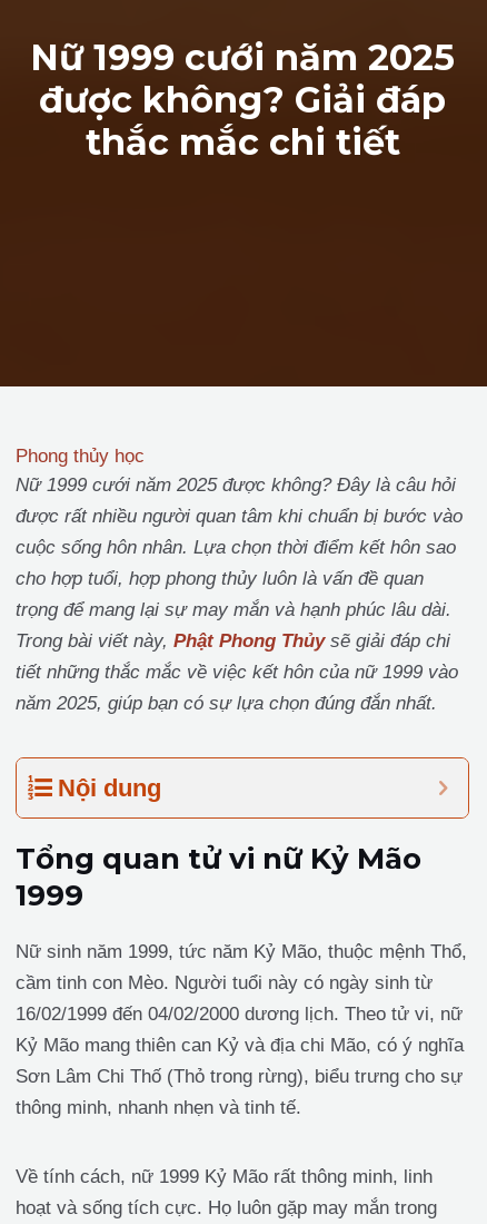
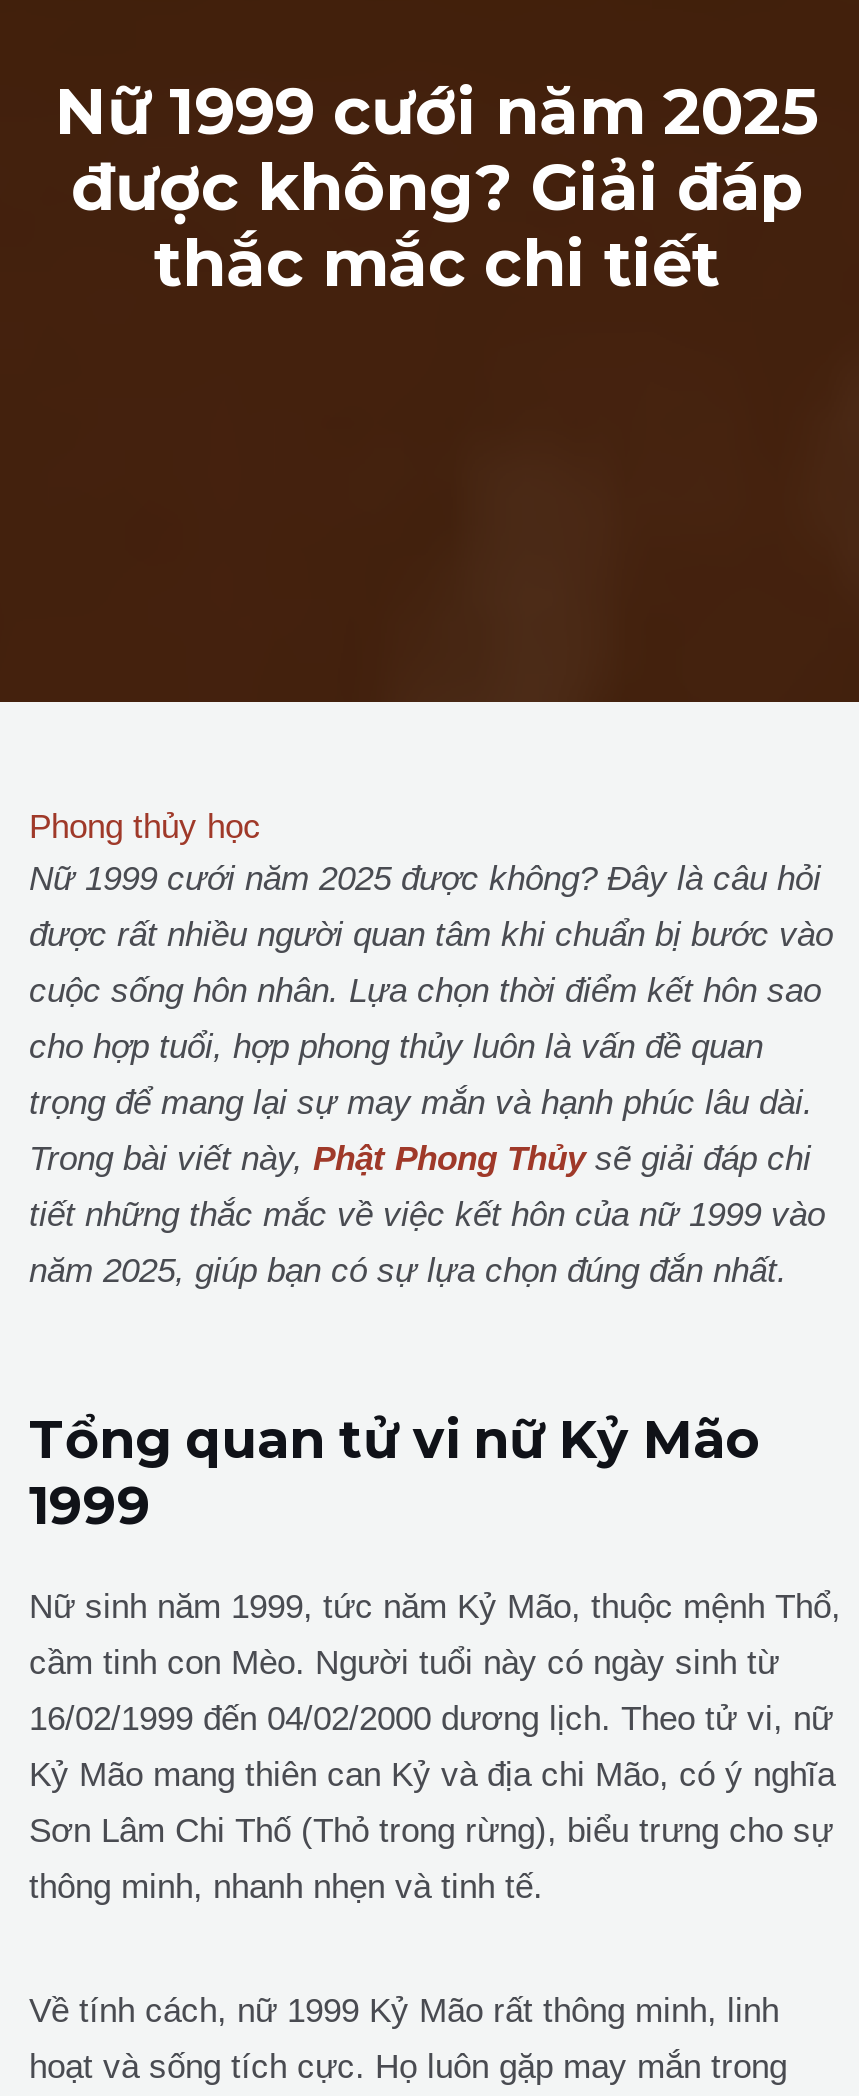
- Nội dung
